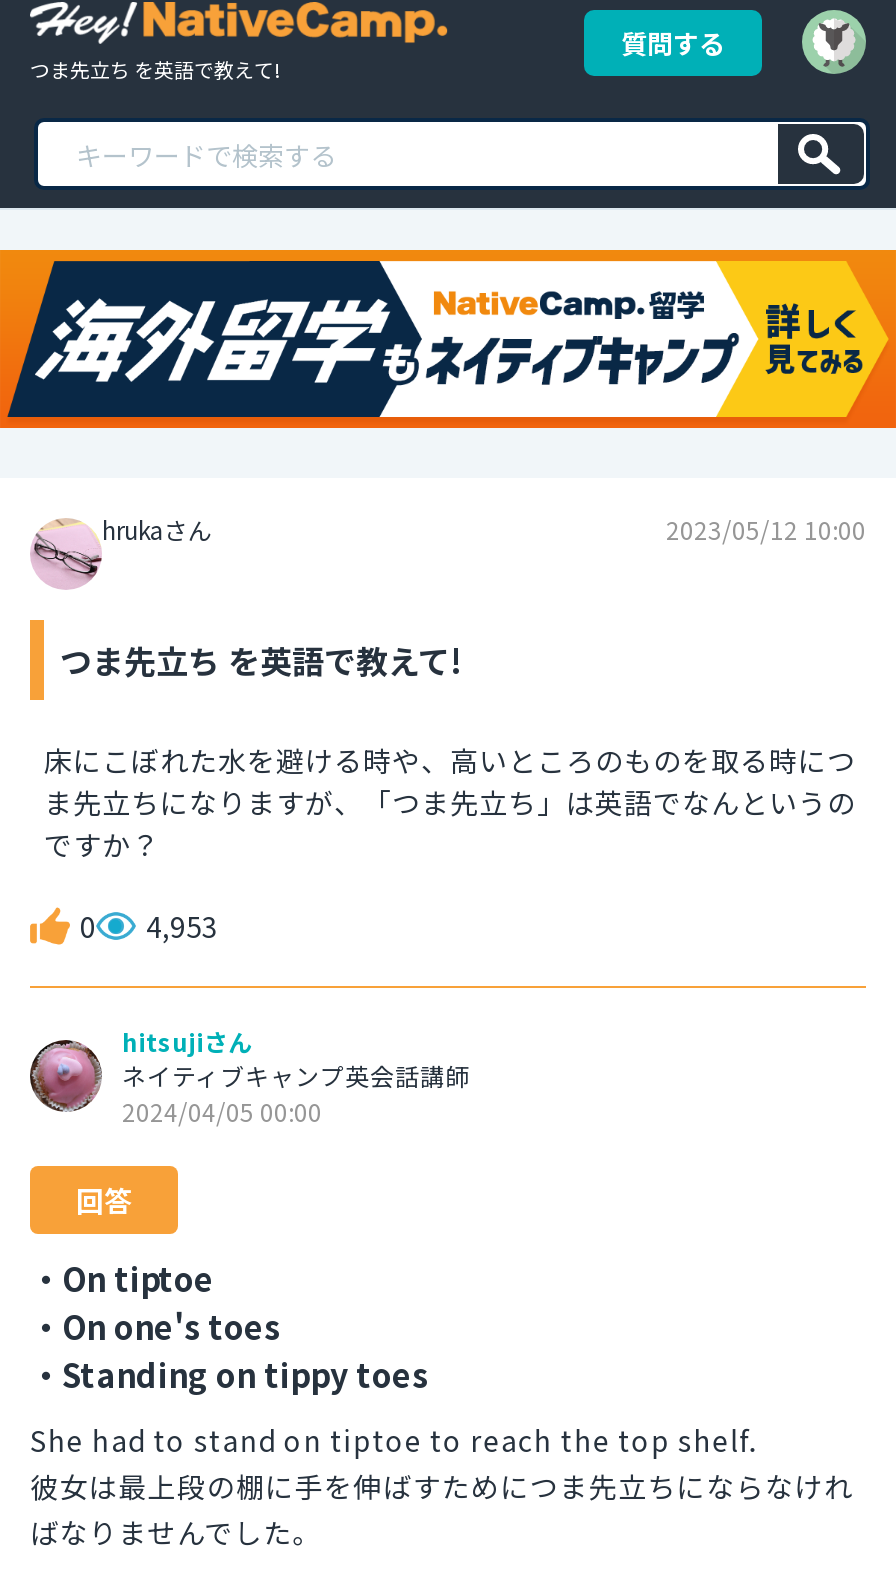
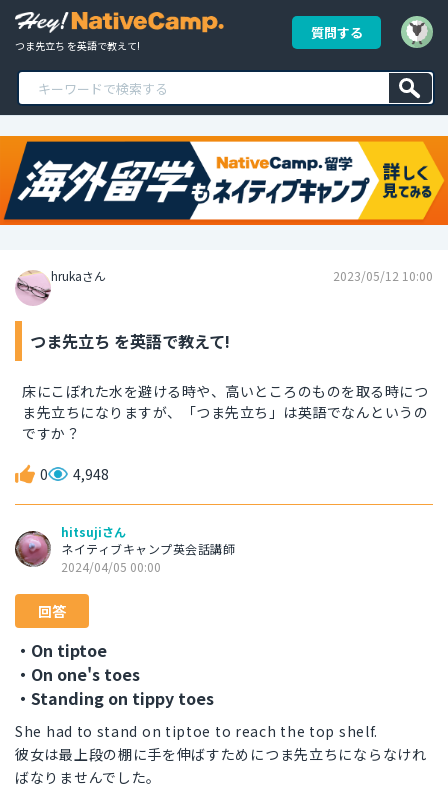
- 0 4,953
+ 0 4,948
